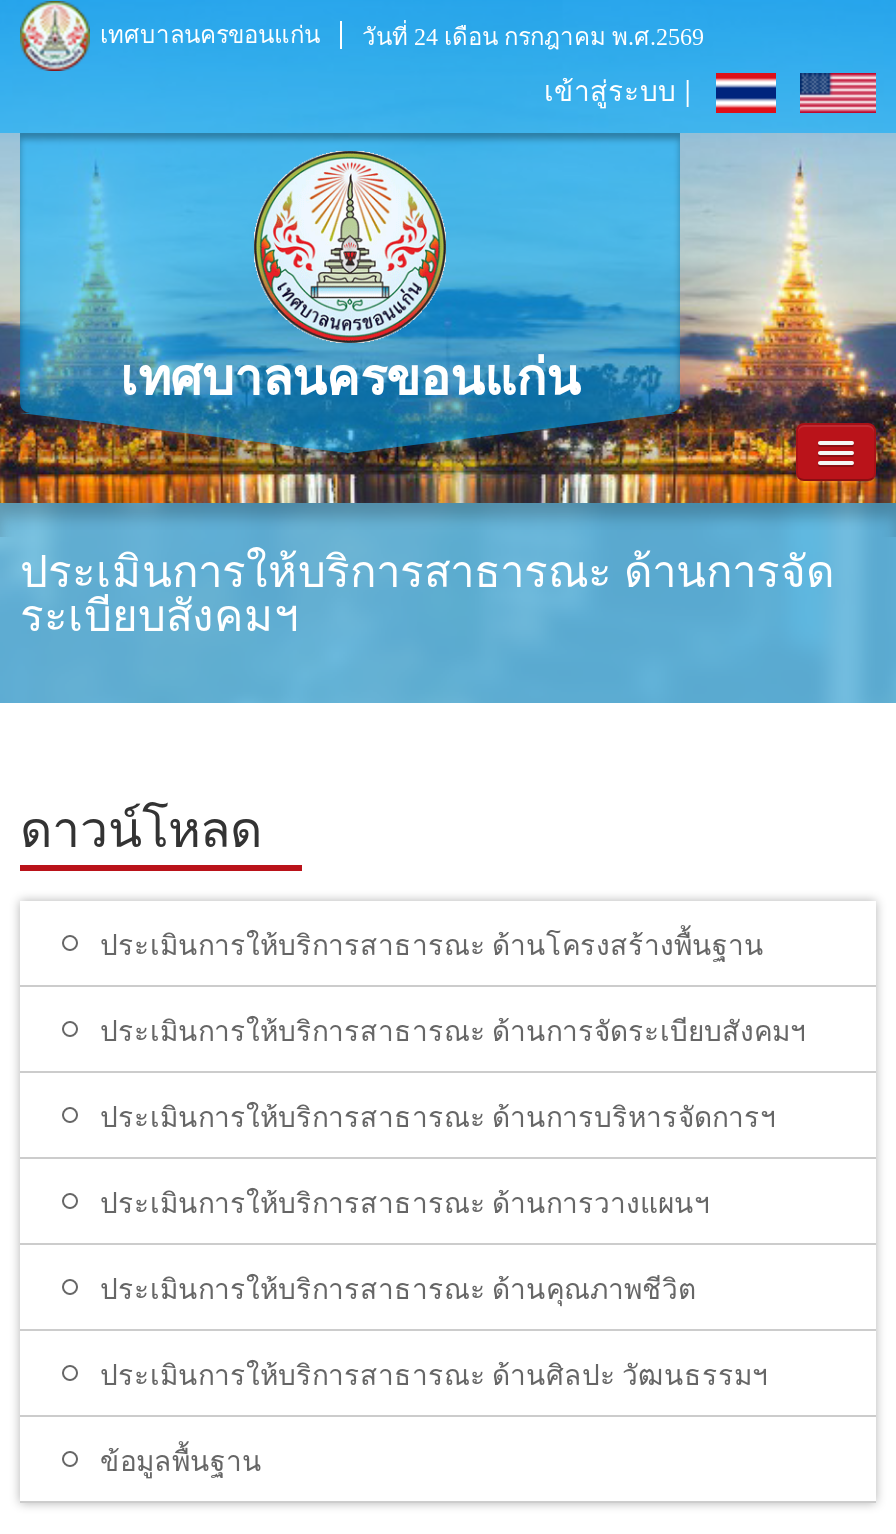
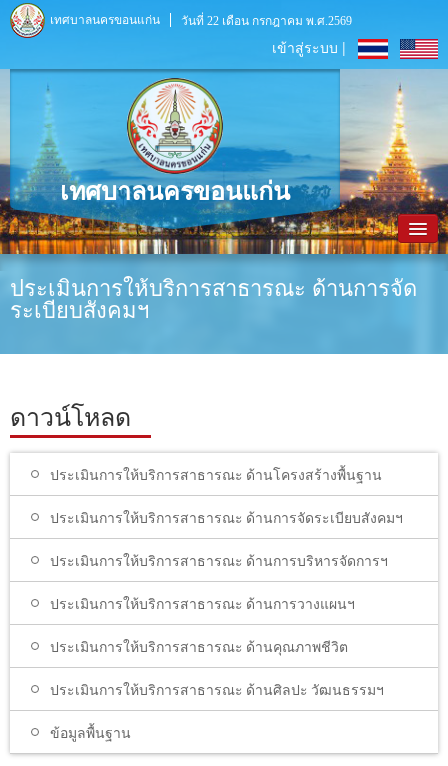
- วันที่ 24 เดือน กรกฎาคม พ.ศ.2569
+ วันที่ 22 เดือน กรกฎาคม พ.ศ.2569
